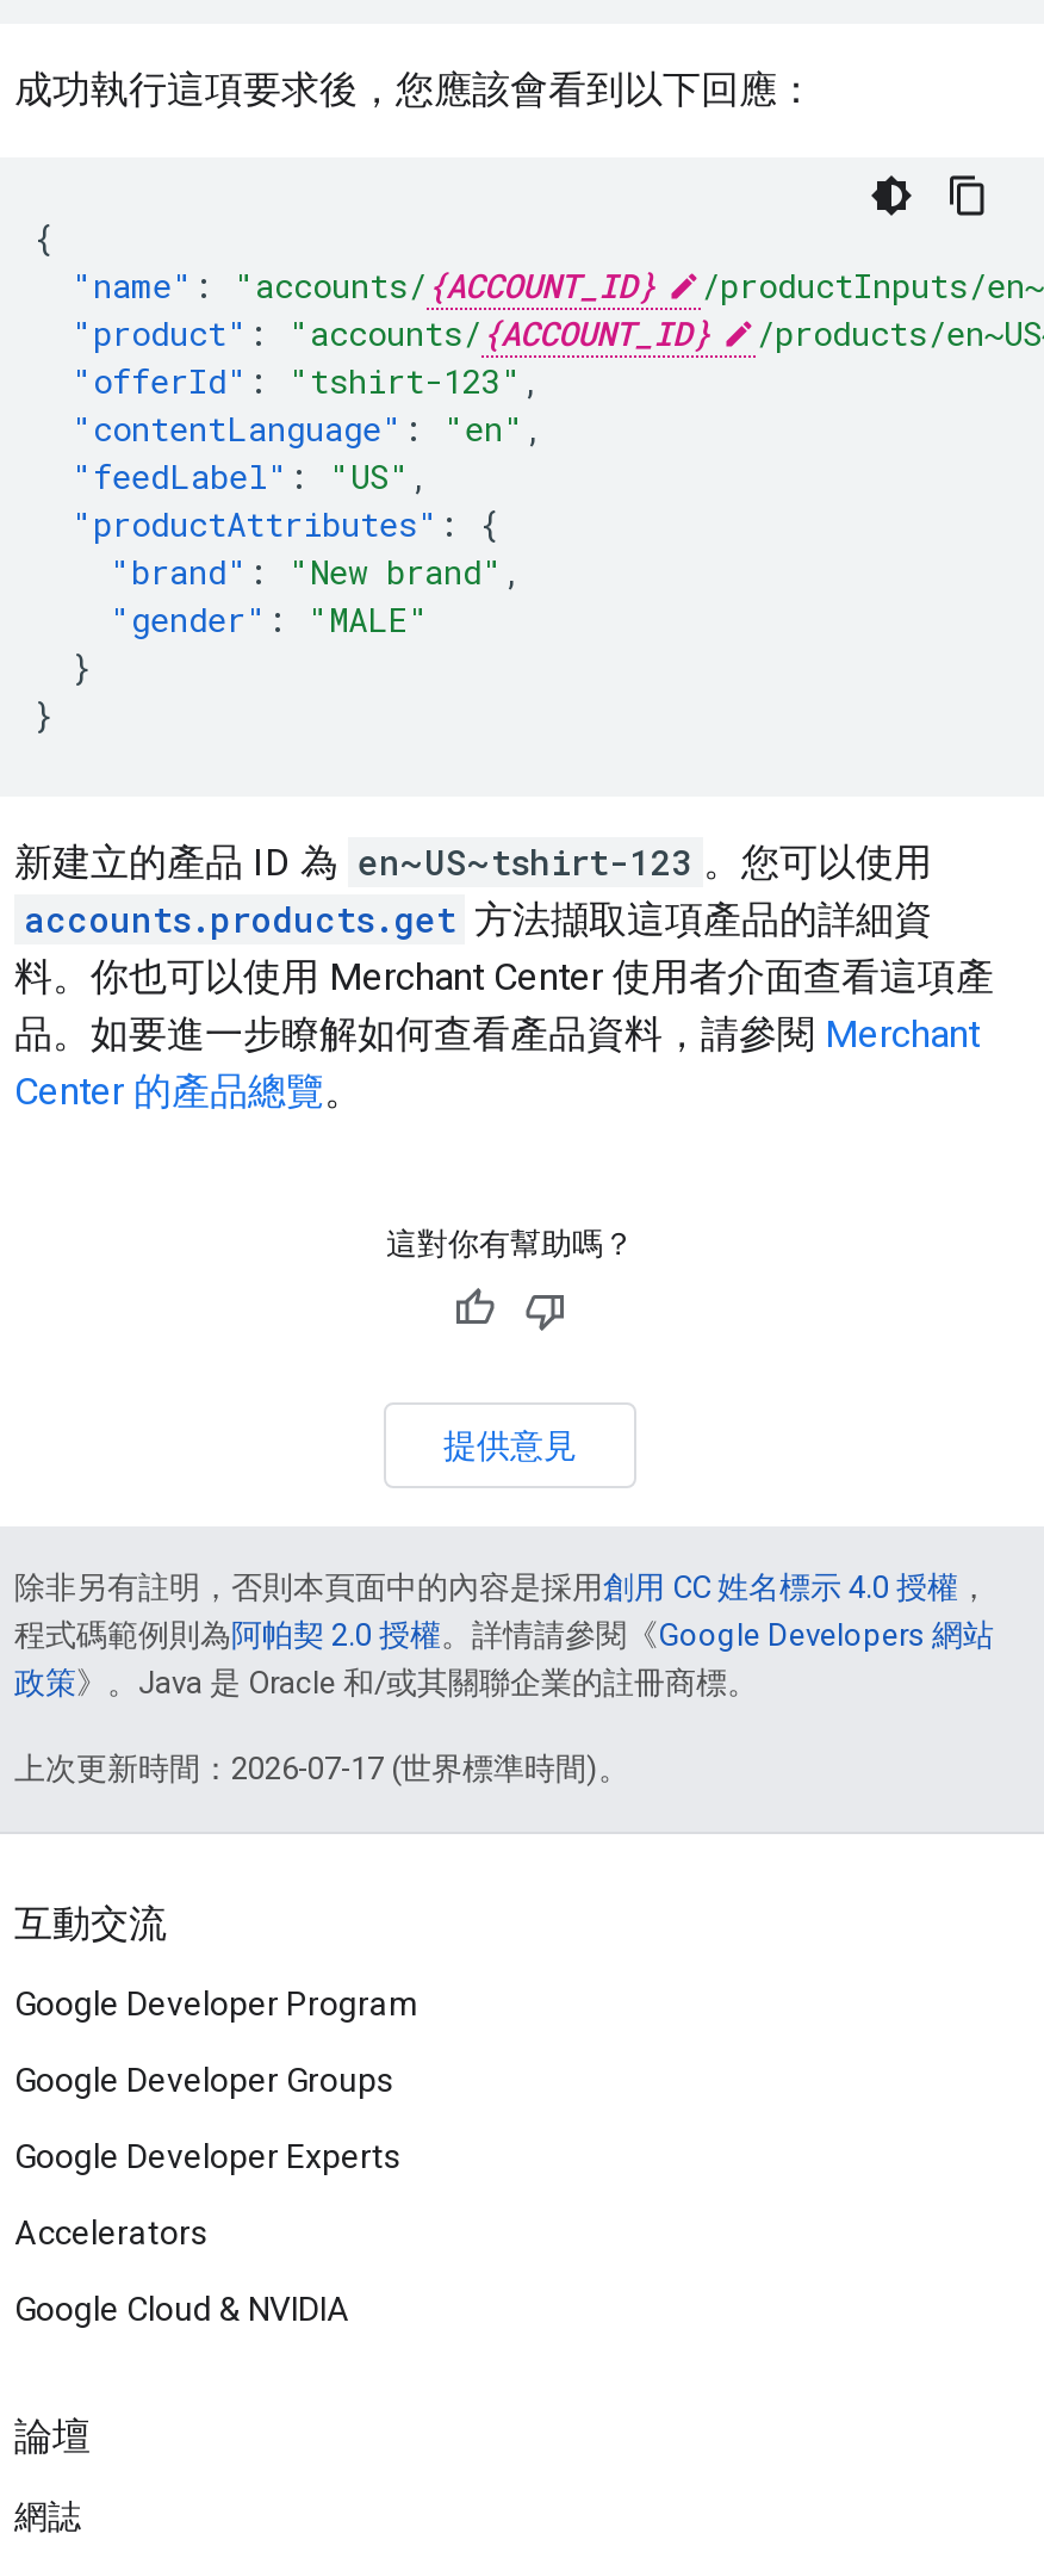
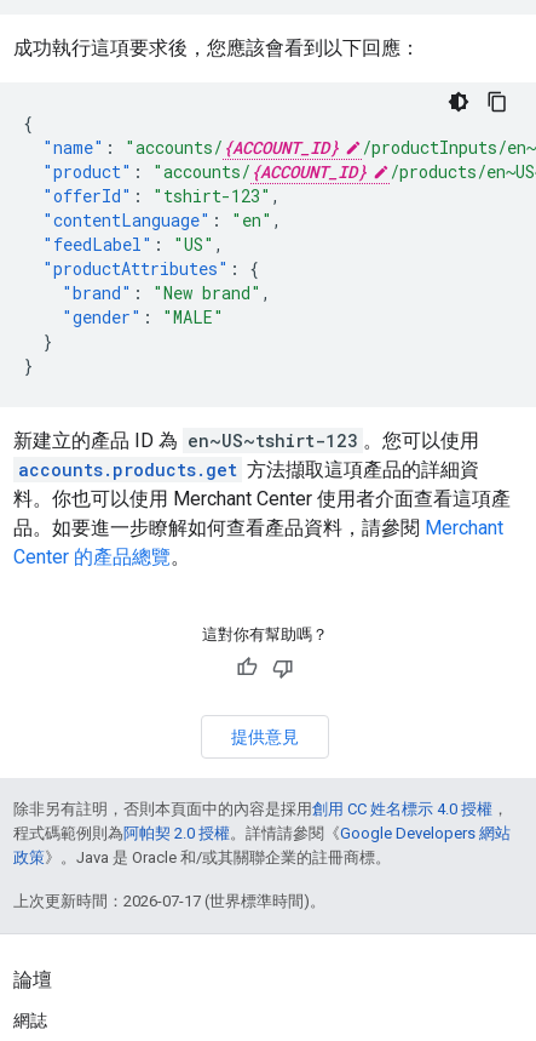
- 互動交流
- Google Developer Program
- Google Developer Groups
- Google Developer Experts
- Accelerators
- Google Cloud & NVIDIA
